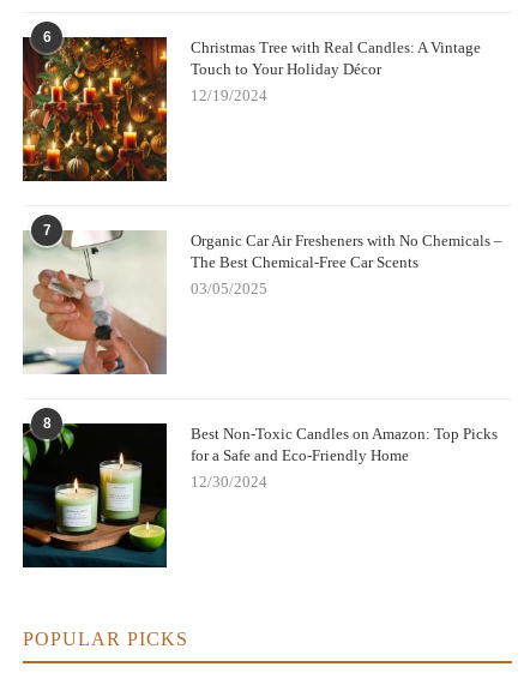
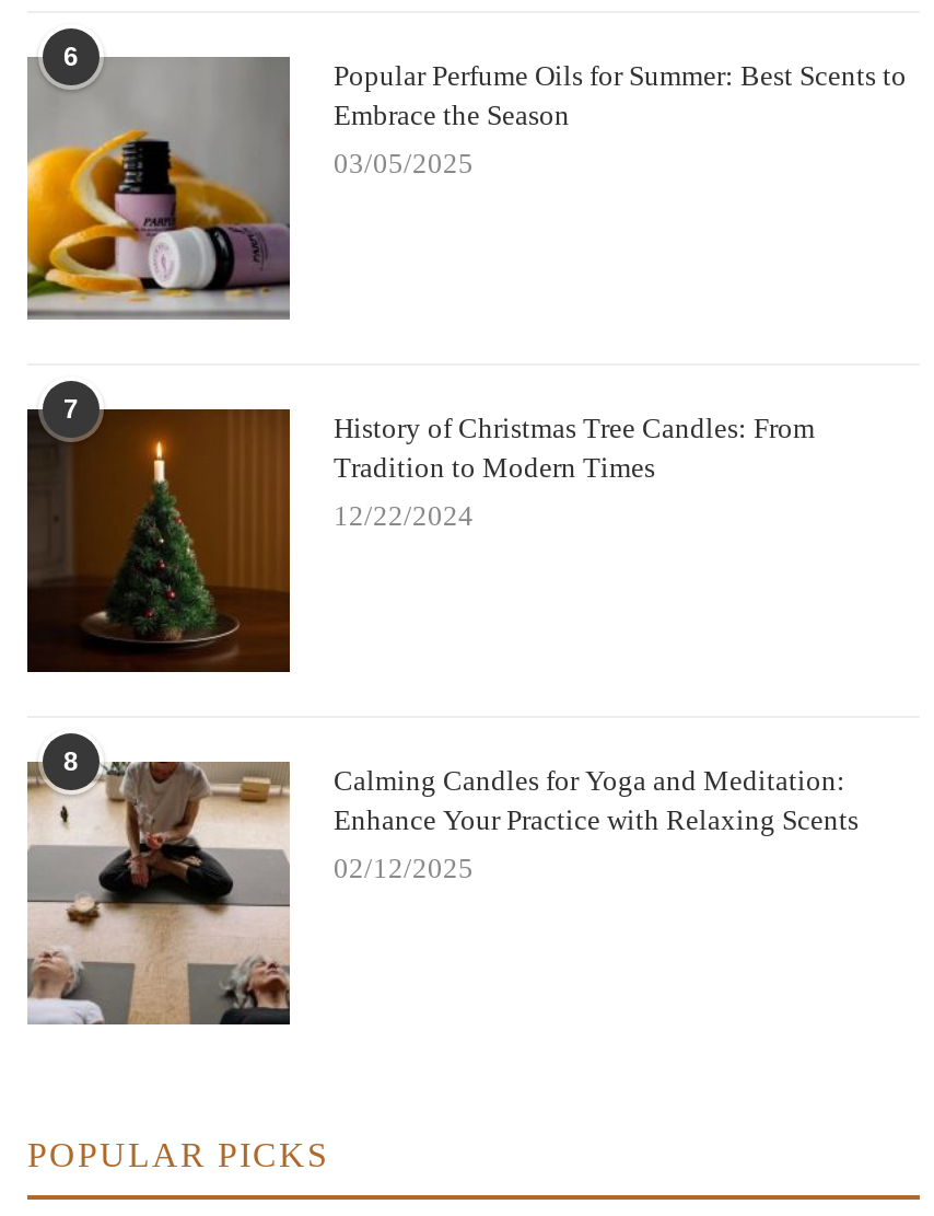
- [image]
- Christmas Tree with Real Candles: A Vintage
- Touch to Your Holiday Décor
+ [image]
+ Popular Perfume Oils for Summer: Best Scents to
+ Embrace the Season

- 12/19/2024
+ 03/05/2025

- [image]
- Organic Car Air Fresheners with No Chemicals –
- The Best Chemical-Free Car Scents
+ [image]
+ History of Christmas Tree Candles: From
+ Tradition to Modern Times

- 03/05/2025
+ 12/22/2024

- [image]
- Best Non-Toxic Candles on Amazon: Top Picks
- for a Safe and Eco-Friendly Home
+ [image]
+ Calming Candles for Yoga and Meditation:
+ Enhance Your Practice with Relaxing Scents

- 12/30/2024
+ 02/12/2025
